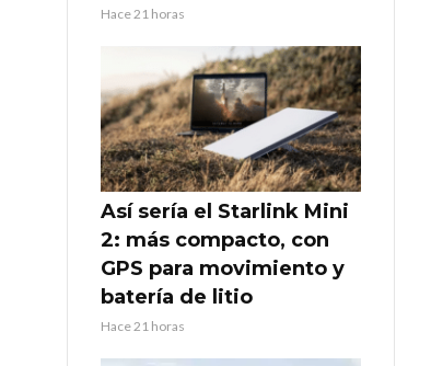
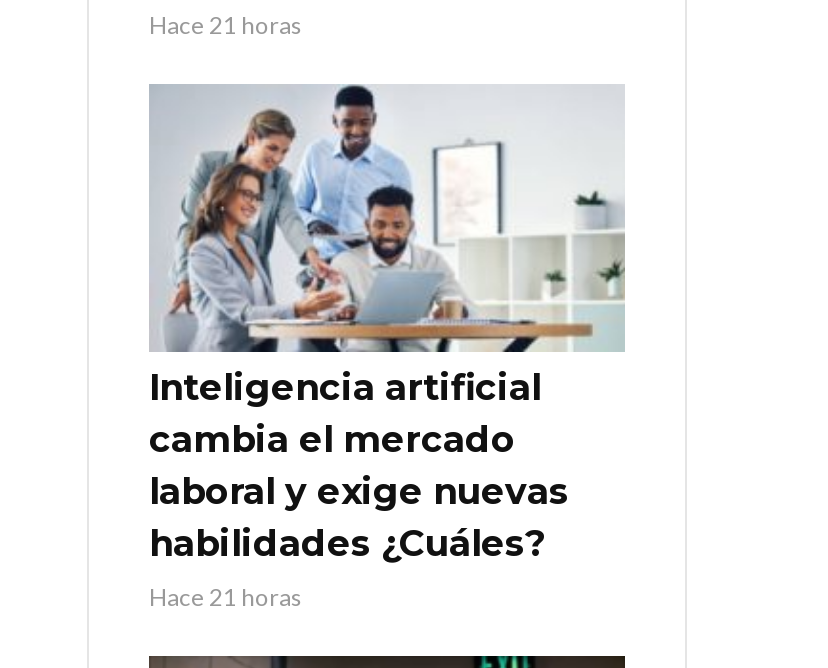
- [image]
- Así sería el Starlink Mini
- 2: más compacto, con
- GPS para movimiento y
- batería de litio
+ [image]
+ Inteligencia artificial
+ cambia el mercado
+ laboral y exige nuevas
+ habilidades ¿Cuáles?
